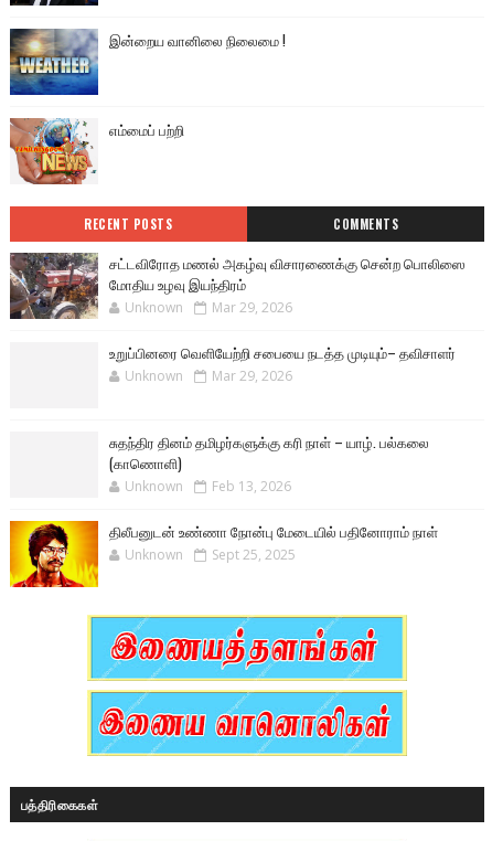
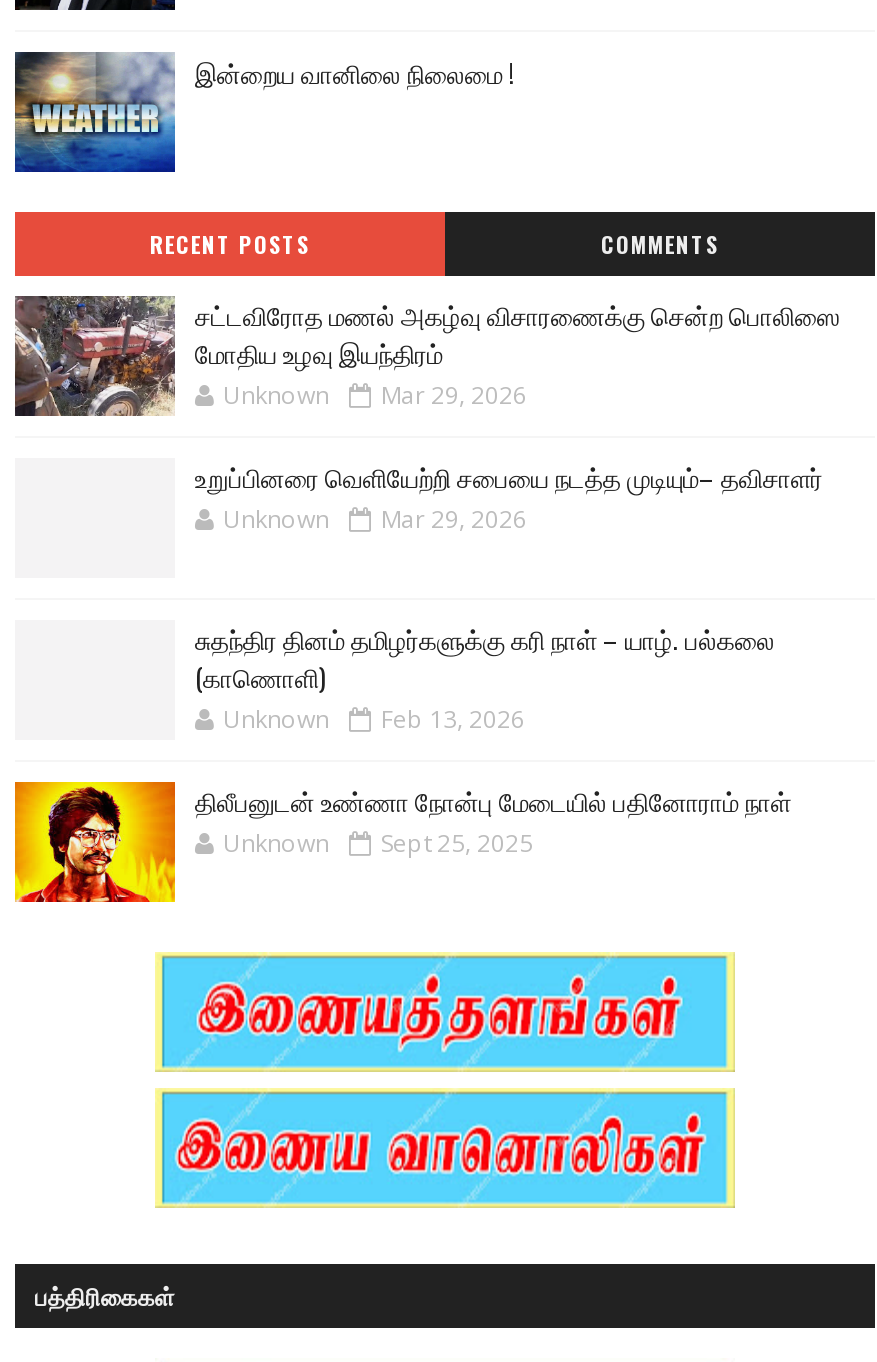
- [image]
- எம்மைப் பற்றி
